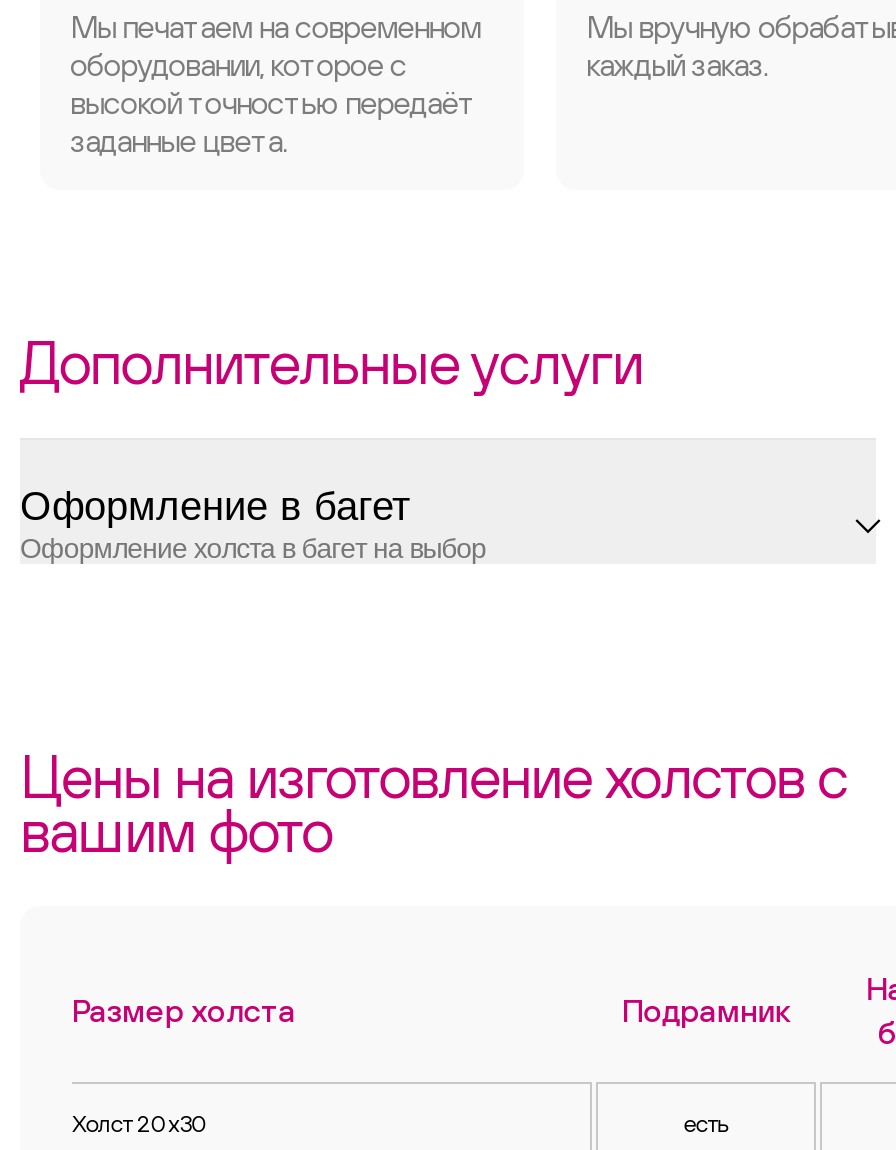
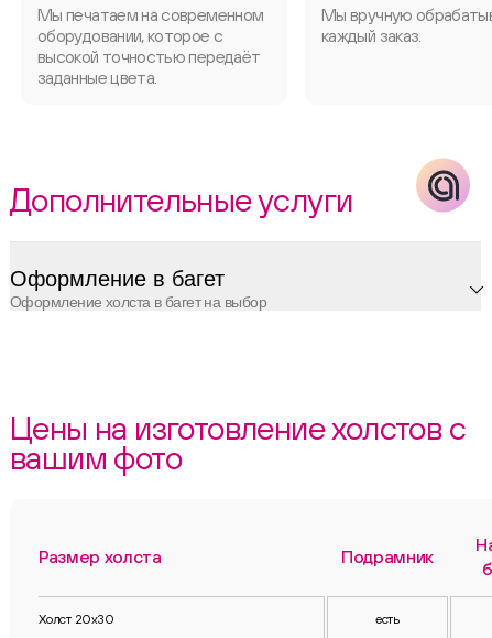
+ [image]
